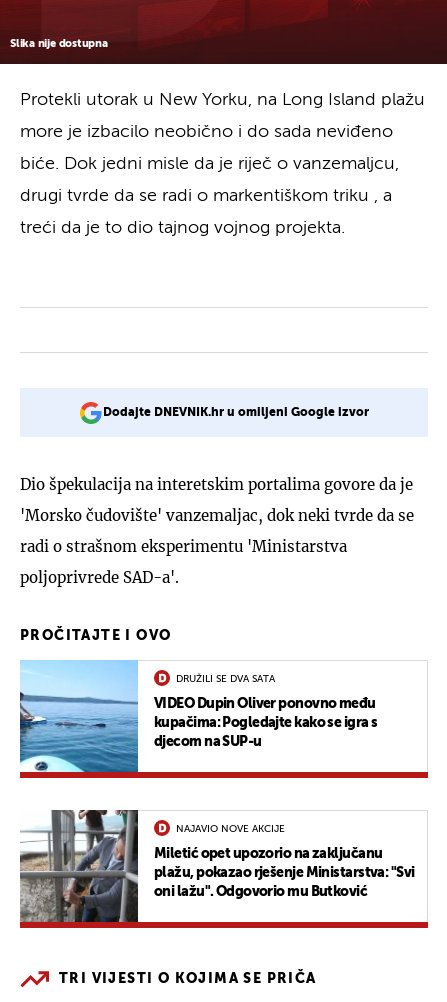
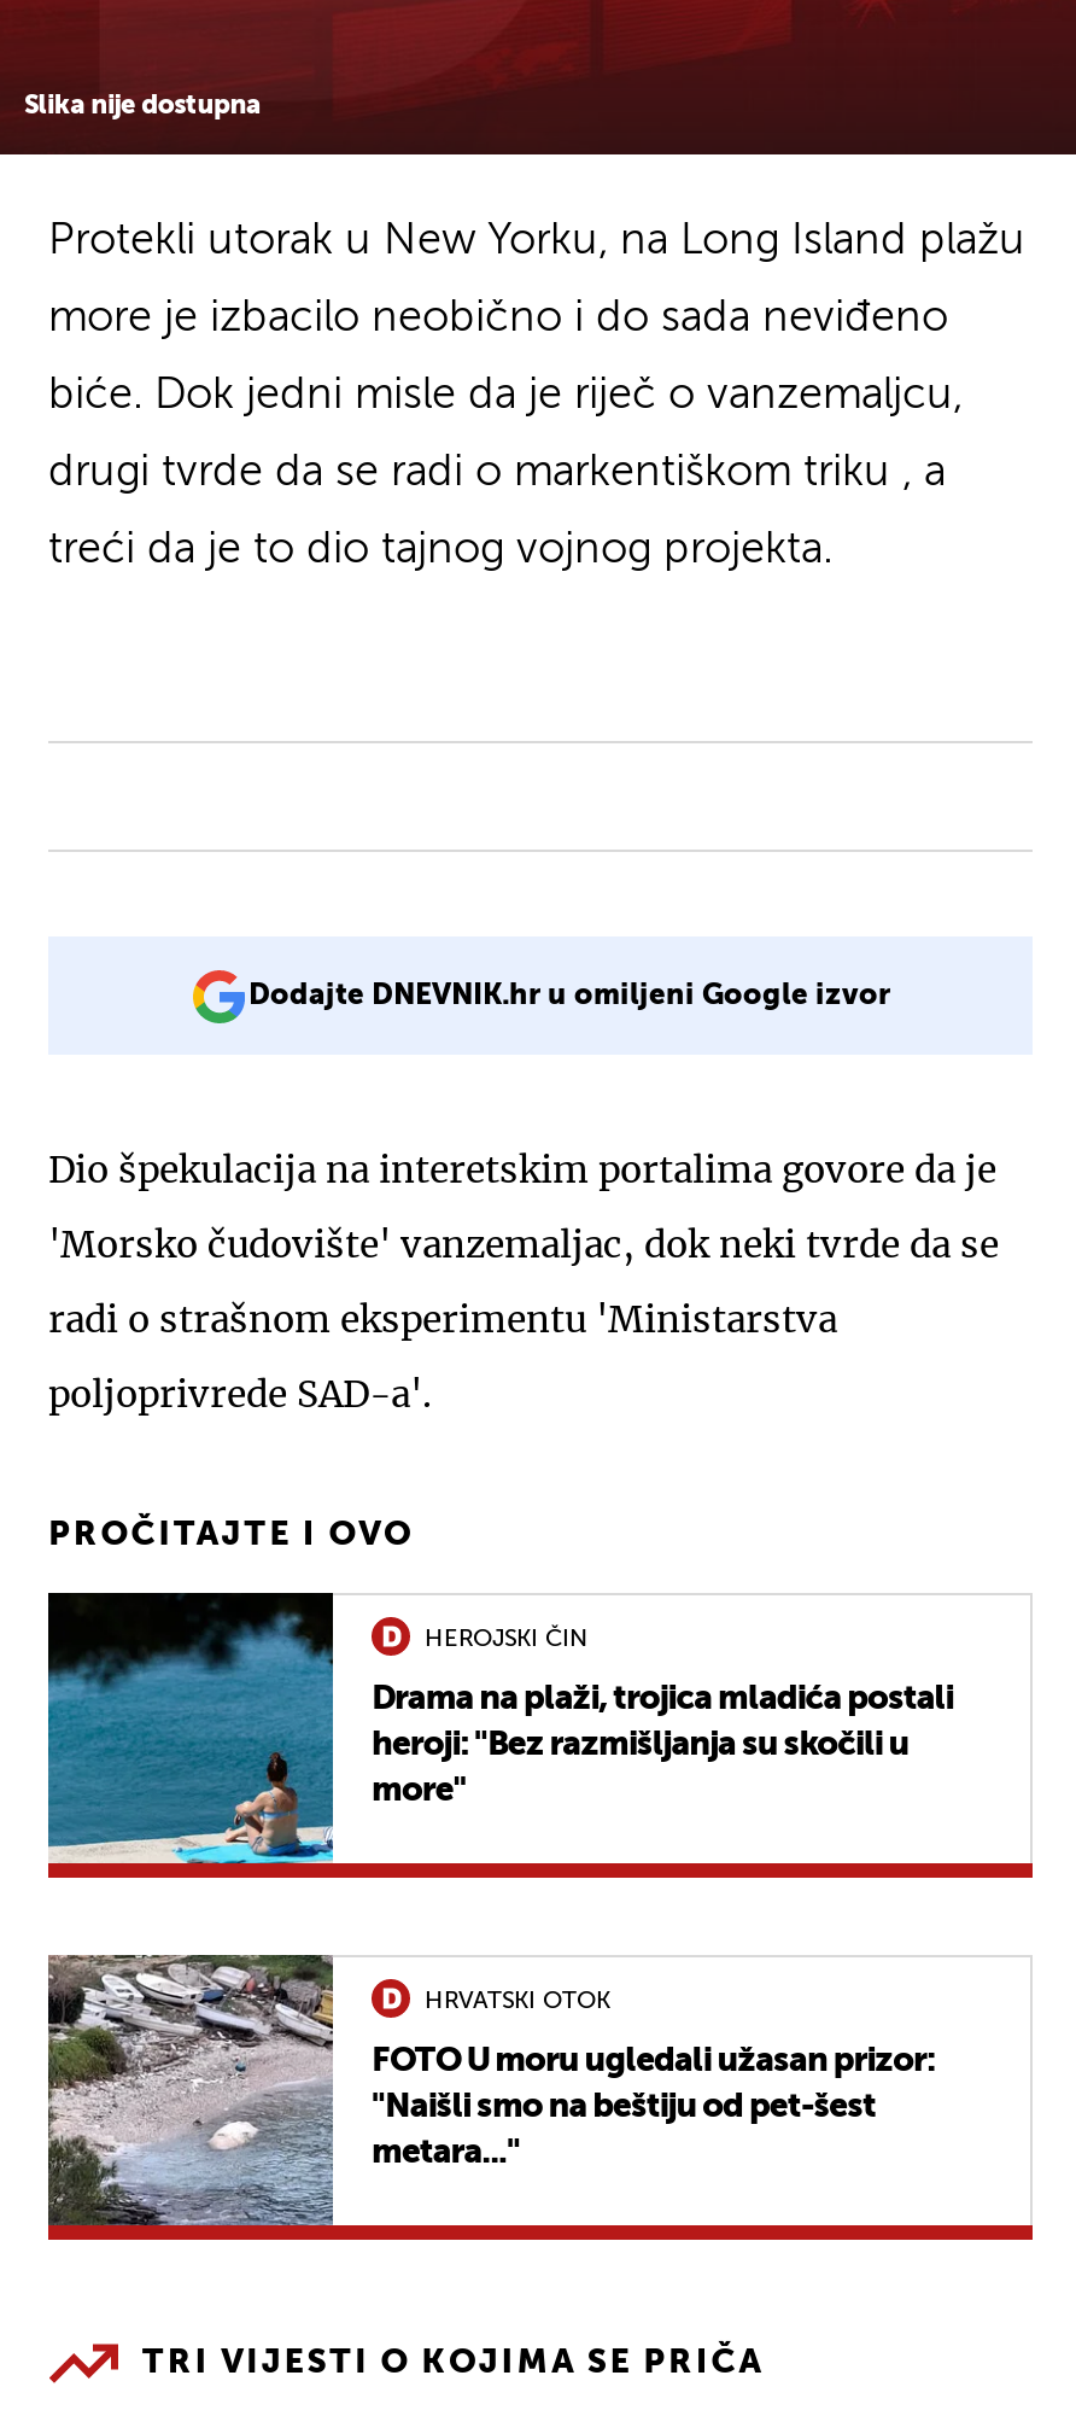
- [image]
- VIDEO Dupin Oliver ponovno među
- kupačima: Pogledajte kako se igra s
- djecom na SUP-u
+ [image]
+ Drama na plaži, trojica mladića postali
+ heroji: "Bez razmišljanja su skočili u
+ more"

- DRUŽILI SE DVA SATA
+ HEROJSKI ČIN

- [image]
- Miletić opet upozorio na zaključanu
- plažu, pokazao rješenje Ministarstva: "Svi
- oni lažu". Odgovorio mu Butković
+ [image]
+ FOTO U moru ugledali užasan prizor:
+ "Naišli smo na beštiju od pet-šest
+ metara..."

- NAJAVIO NOVE AKCIJE
+ HRVATSKI OTOK
